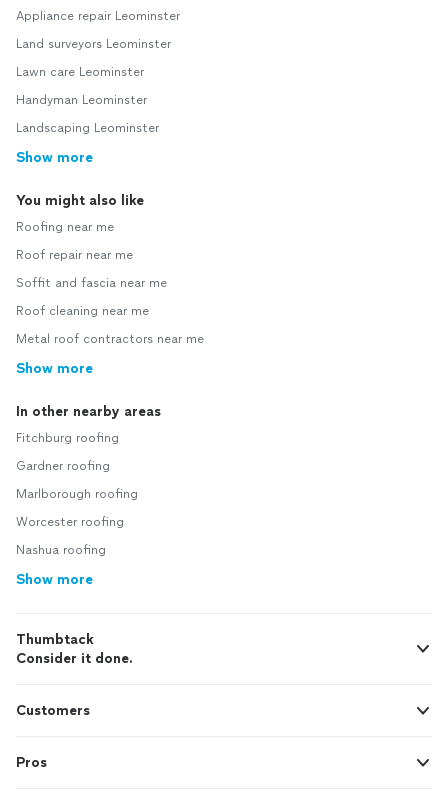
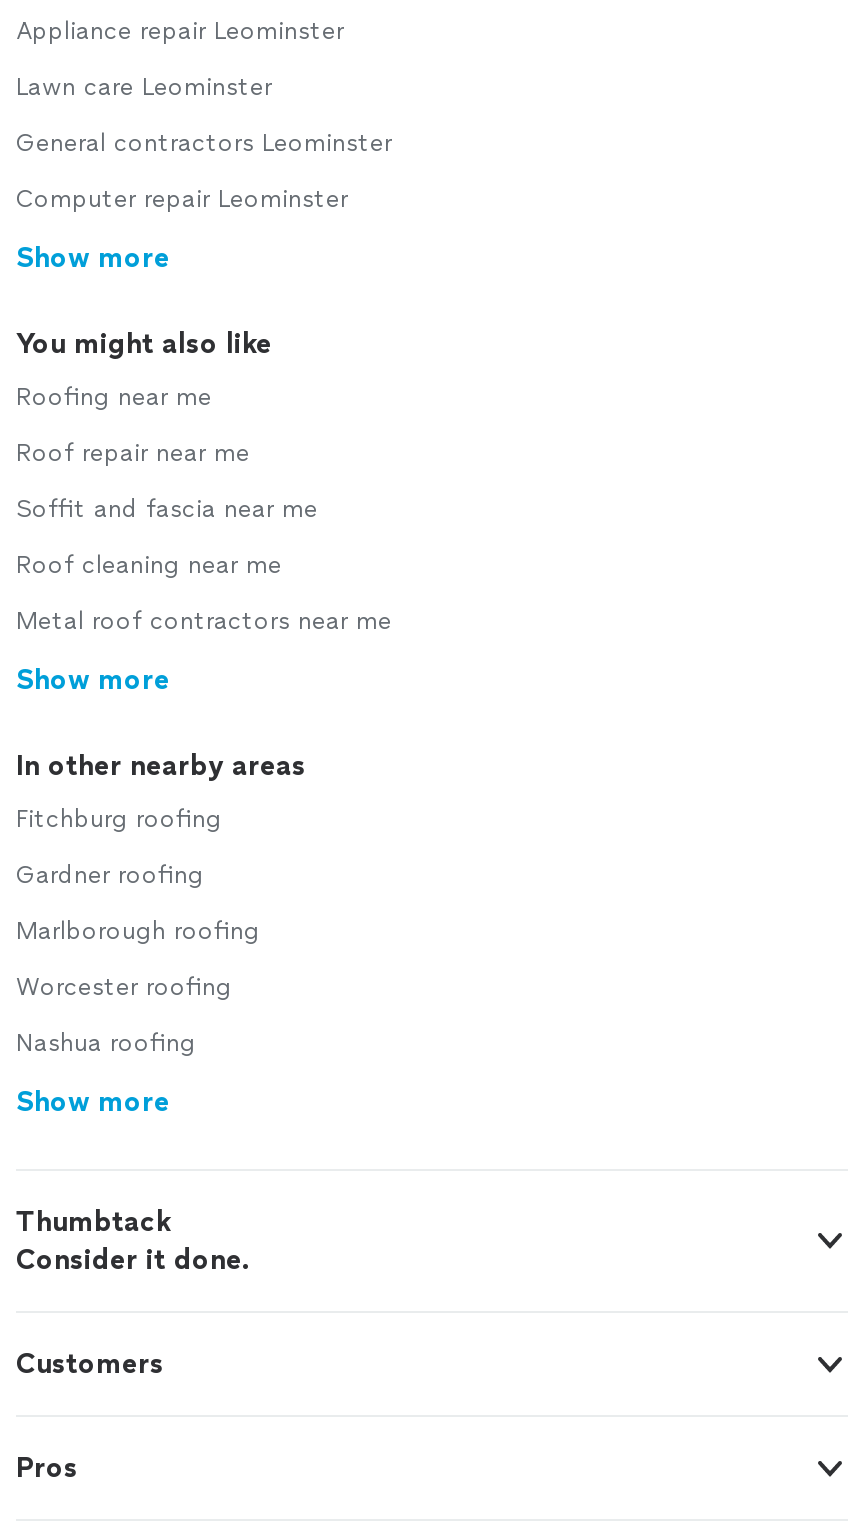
- Land surveyors Leominster

- Handyman Leominster
+ General contractors Leominster

- Landscaping Leominster
+ Computer repair Leominster
